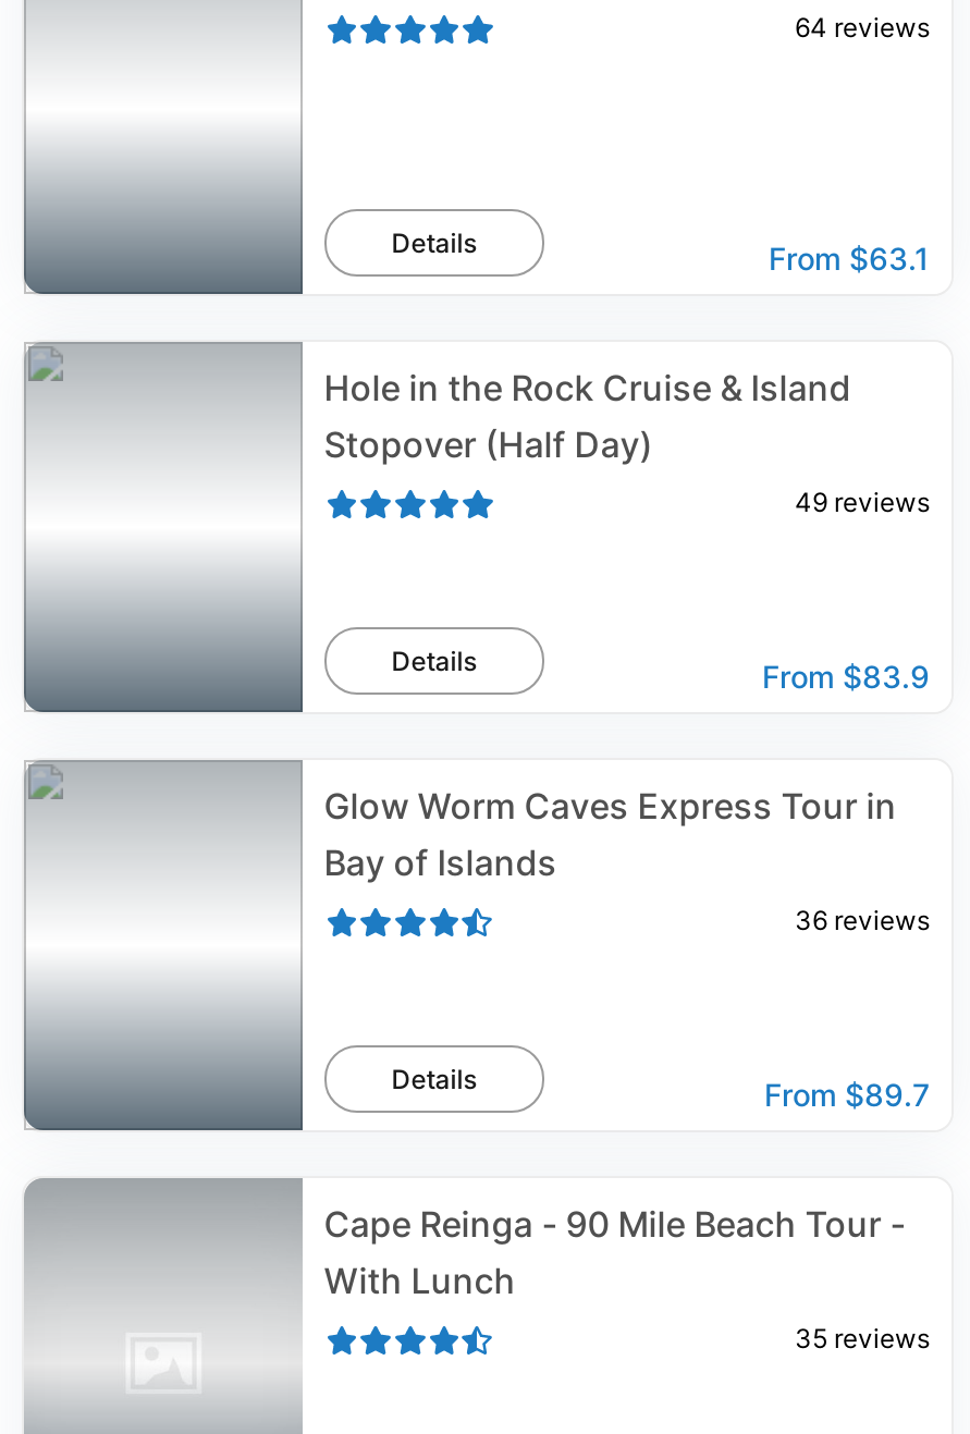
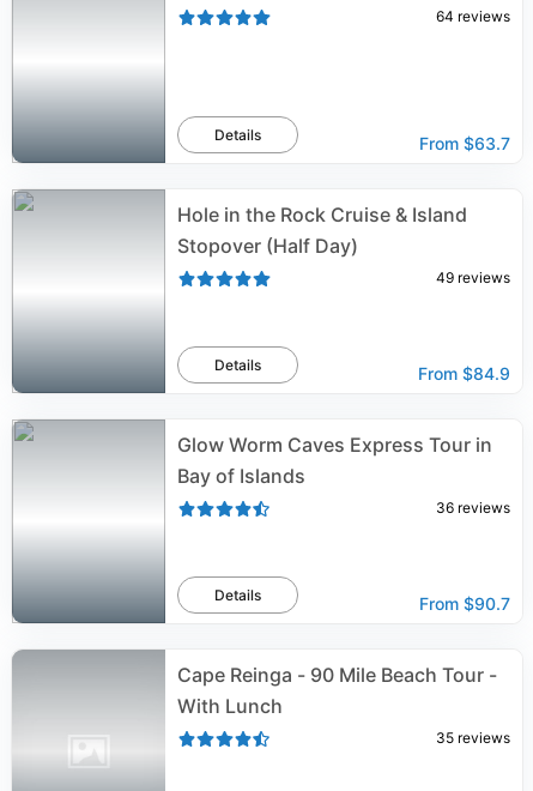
- From $63.1
+ From $63.7

- From $83.9
+ From $84.9

- From $89.7
+ From $90.7
